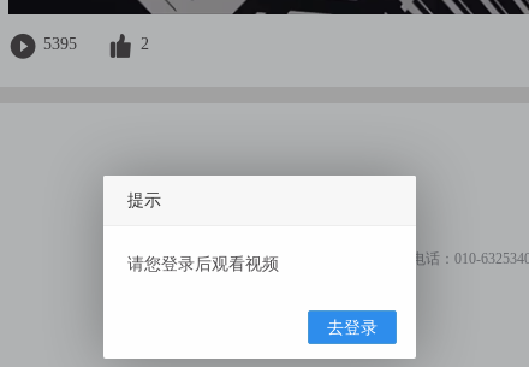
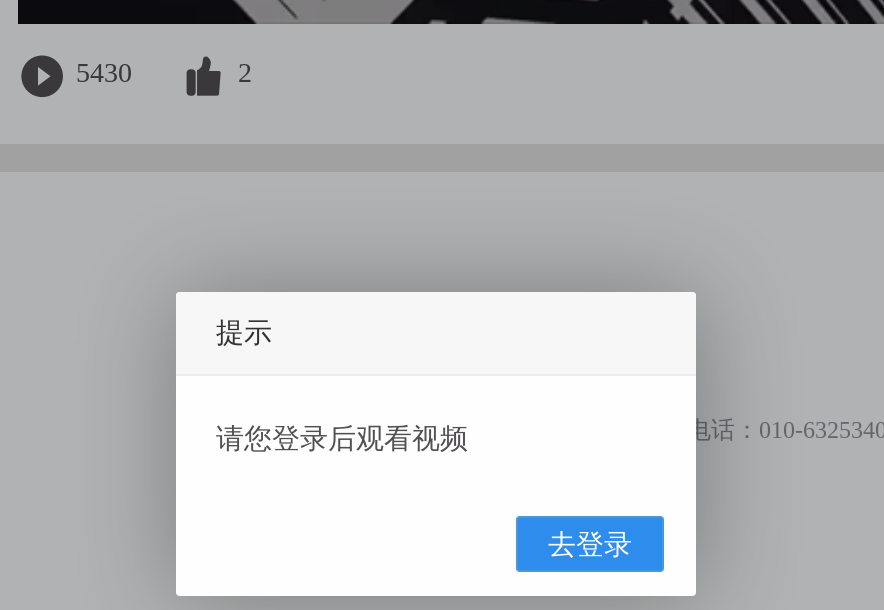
- 5395
+ 5430
